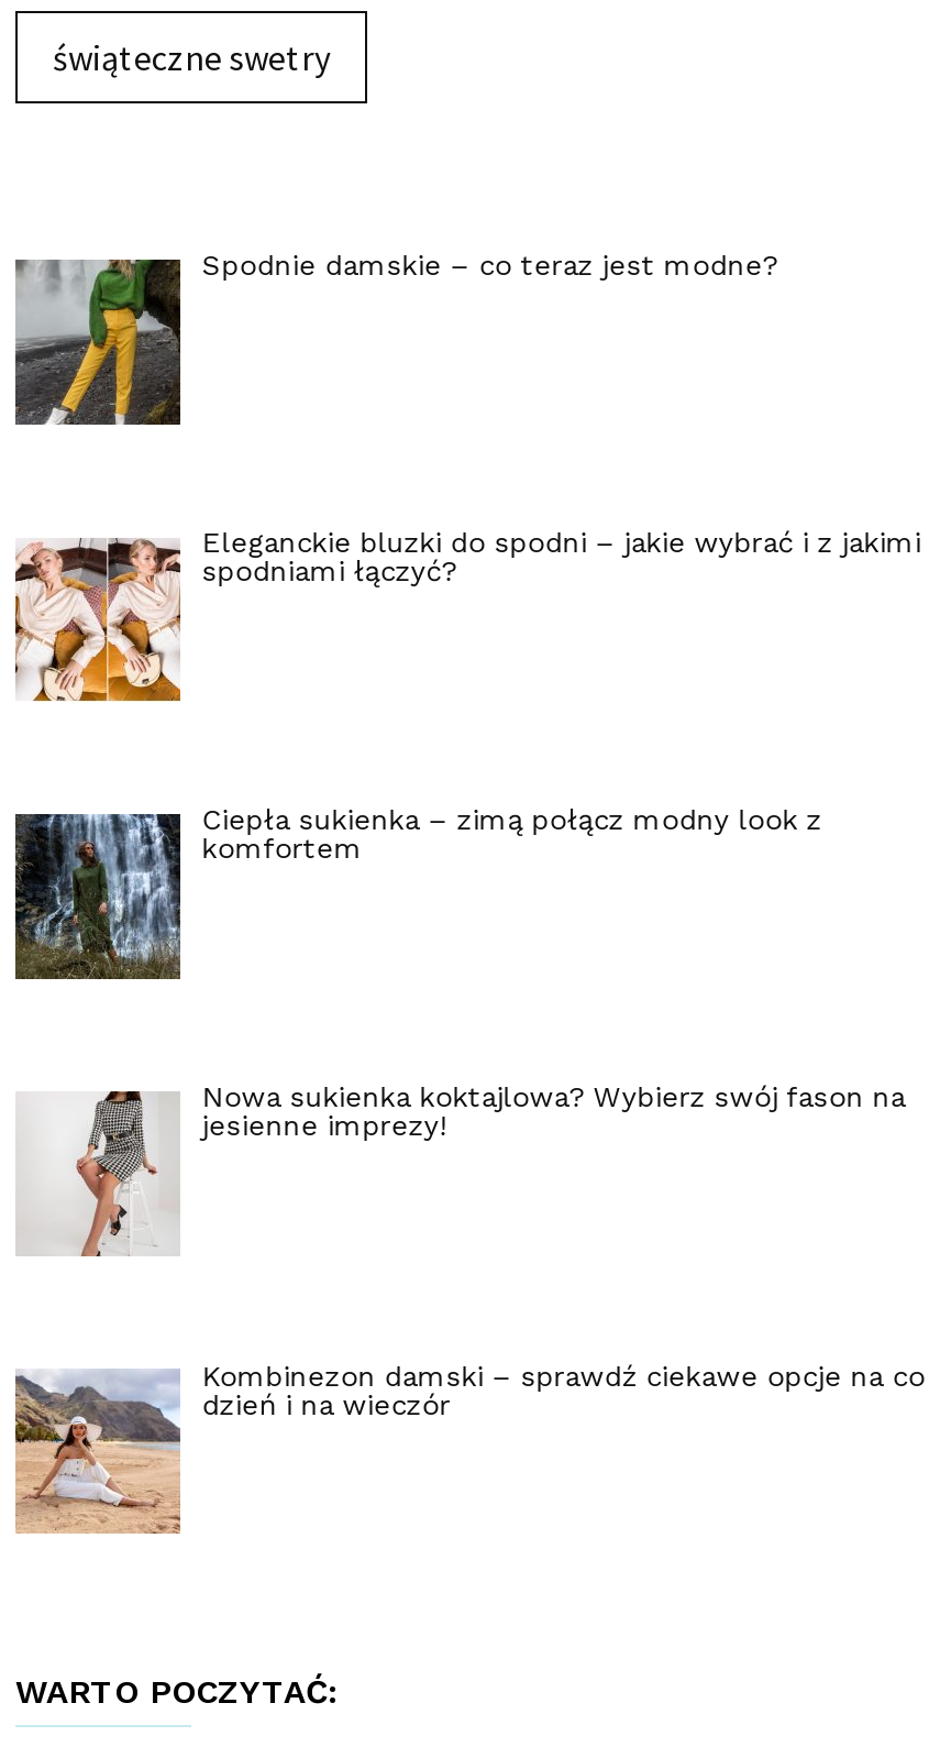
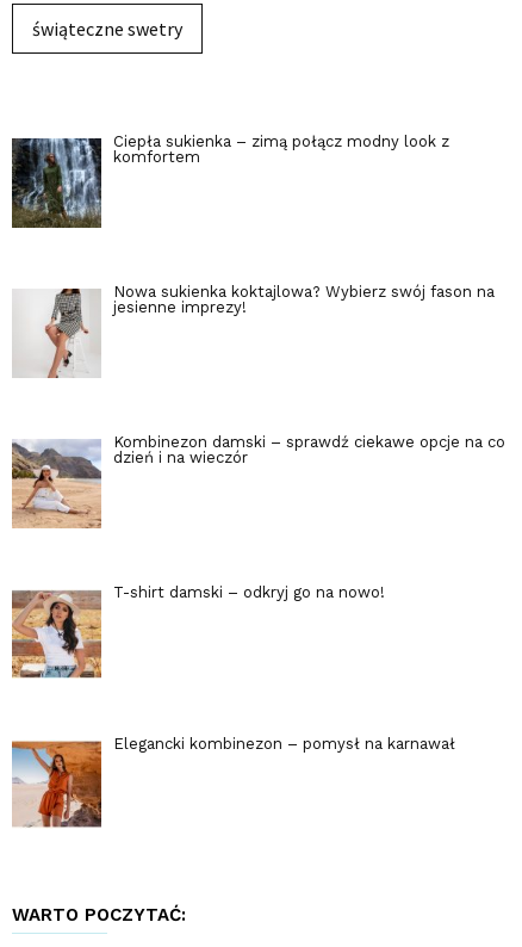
- [image]
- Spodnie damskie – co teraz jest modne?

- [image]
- Eleganckie bluzki do spodni – jakie wybrać i z jakimi
- spodniami łączyć?

moved up: [image] | Ciepła sukienka – zimą połącz modny look z | komfortem | Nowa sukienka koktajlowa? Wybierz swój fason na | jesienne imprezy! | Kombinezon damski – sprawdź ciekawe opcje na co | dzień i na wieczór

moved up: [image]

+ [image]
+ T-shirt damski – odkryj go na nowo!

+ [image]
+ Elegancki kombinezon – pomysł na karnawał
